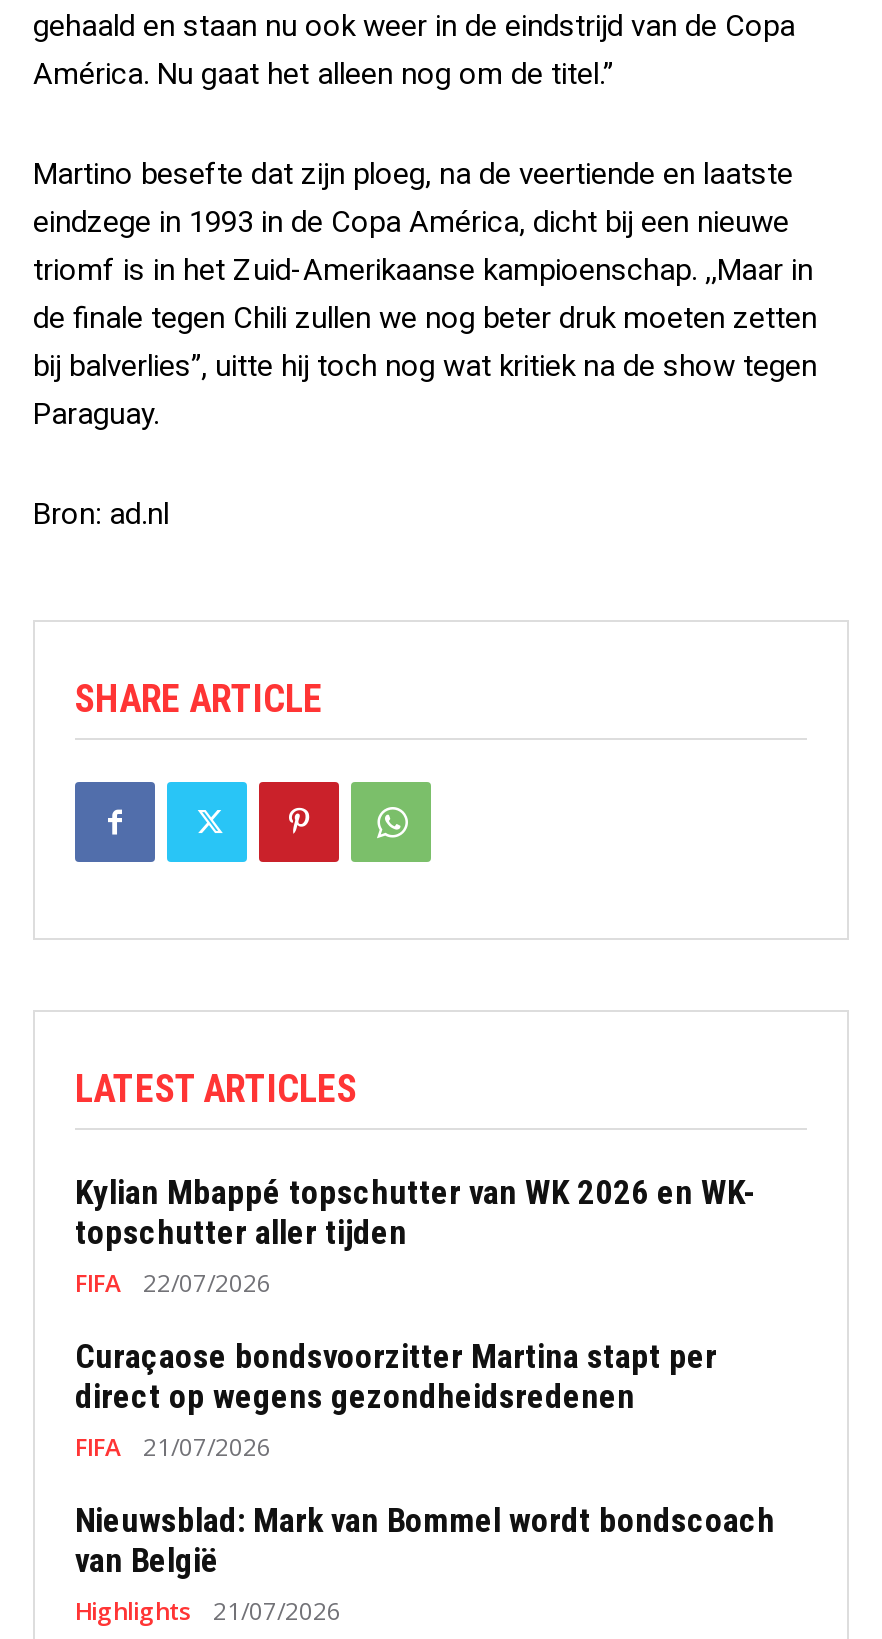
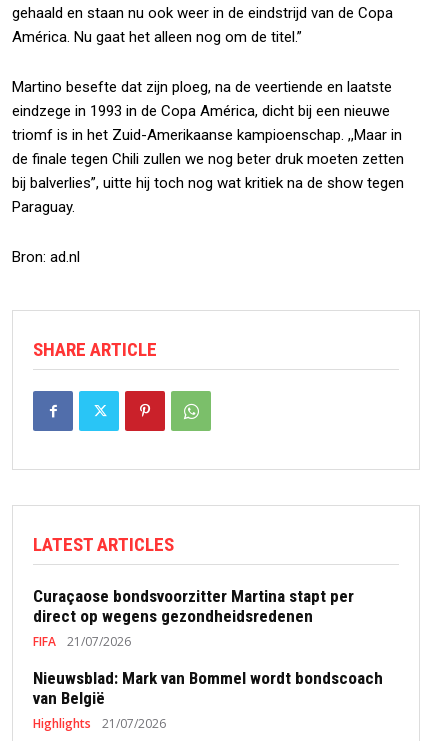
- Kylian Mbappé topschutter van WK 2026 en WK-
- topschutter aller tijden
- FIFA
- 22/07/2026
